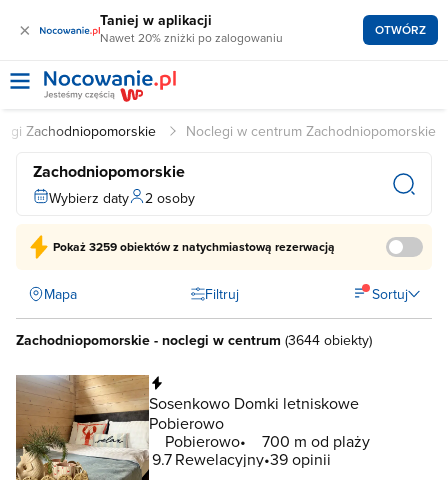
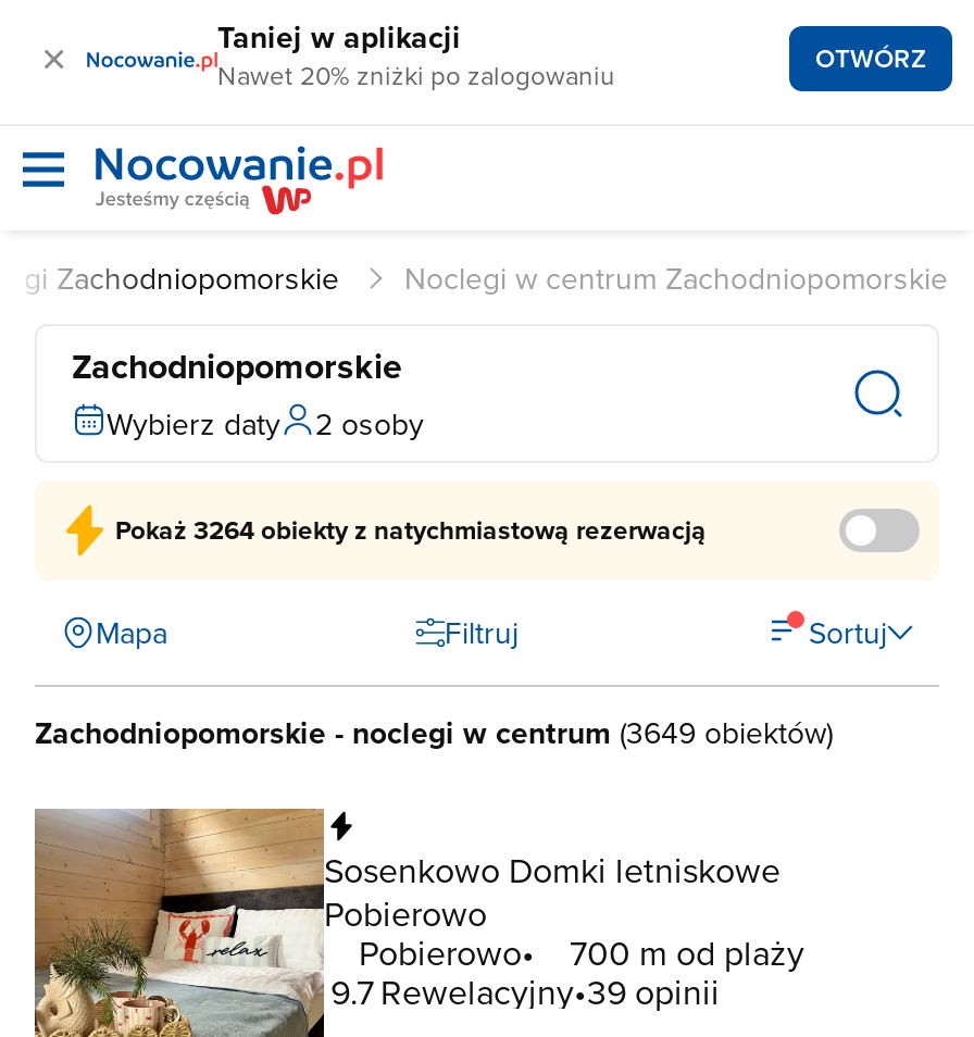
- Pokaż 3259 obiektów z natychmiastową rezerwacją
+ Pokaż 3264 obiekty z natychmiastową rezerwacją

- Zachodniopomorskie - noclegi w centrum (3644 obiekty)
+ Zachodniopomorskie - noclegi w centrum (3649 obiektów)
